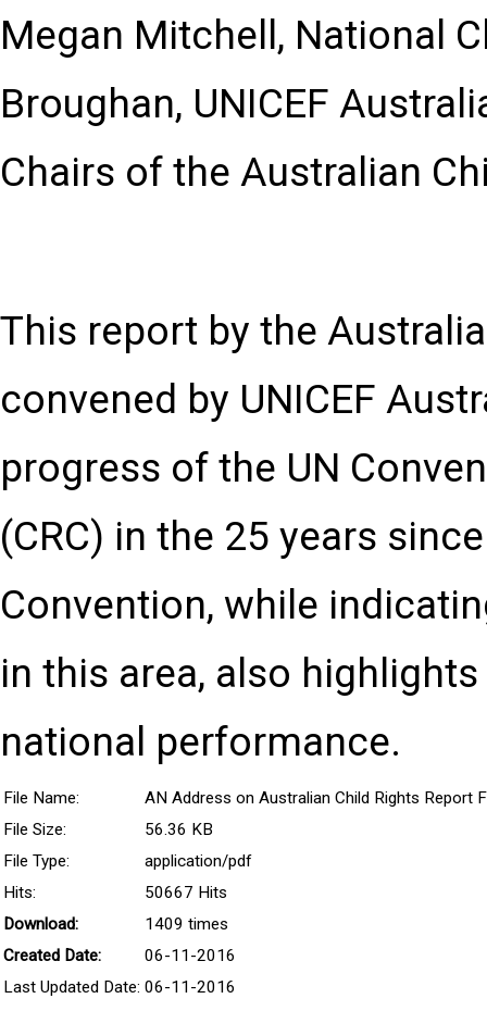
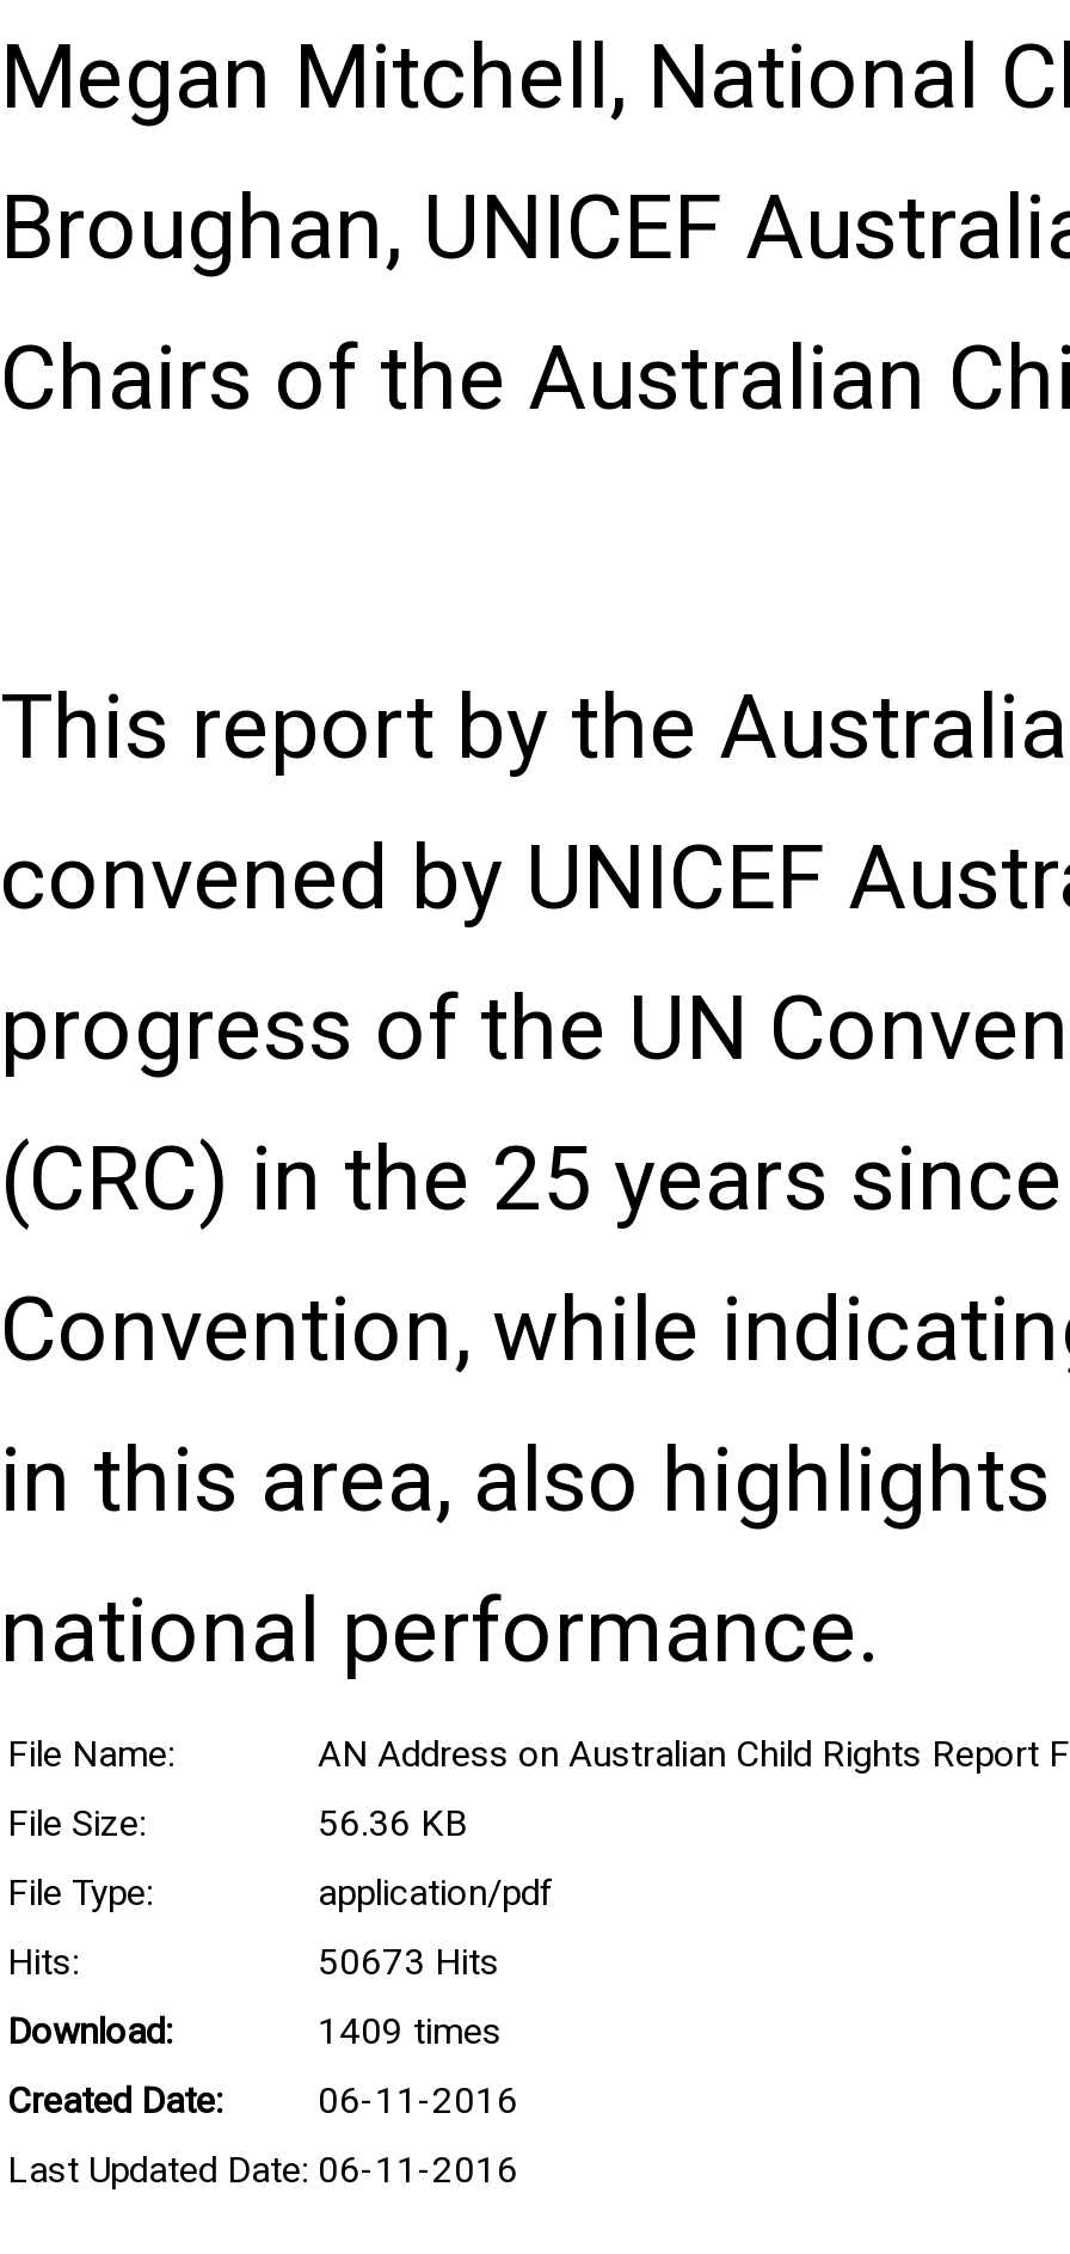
- 50667 Hits
+ 50673 Hits
